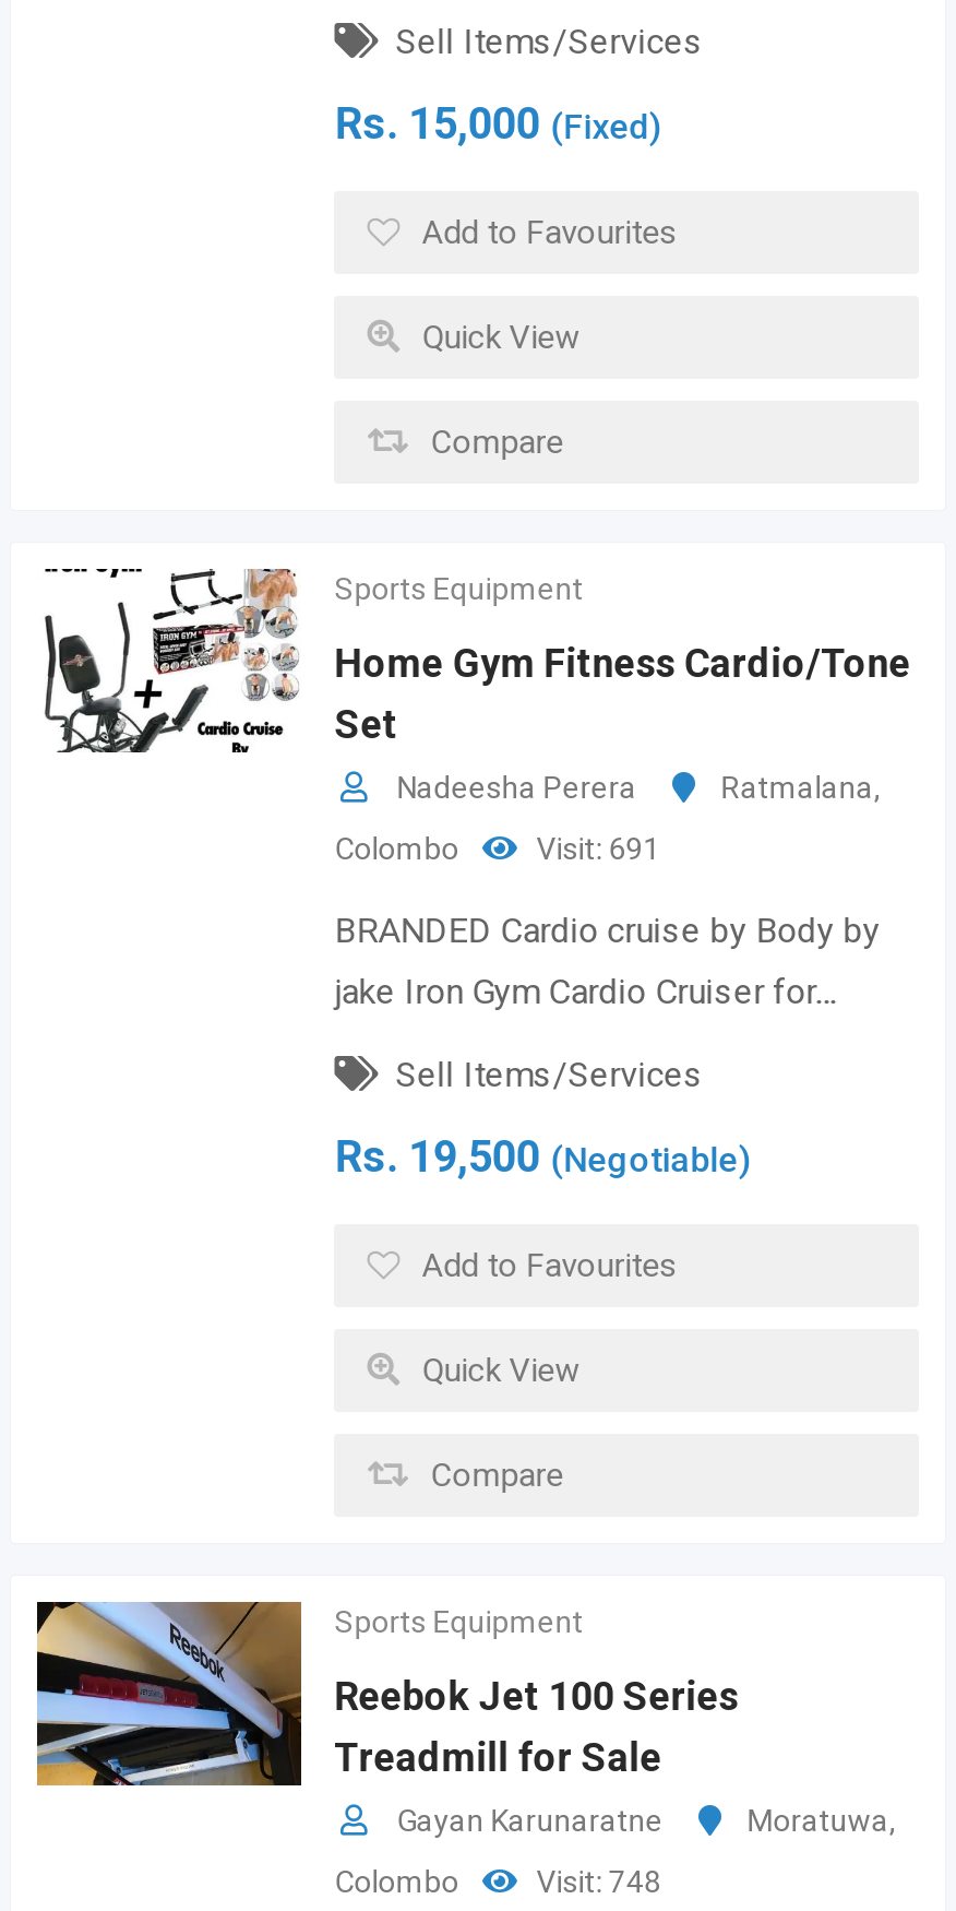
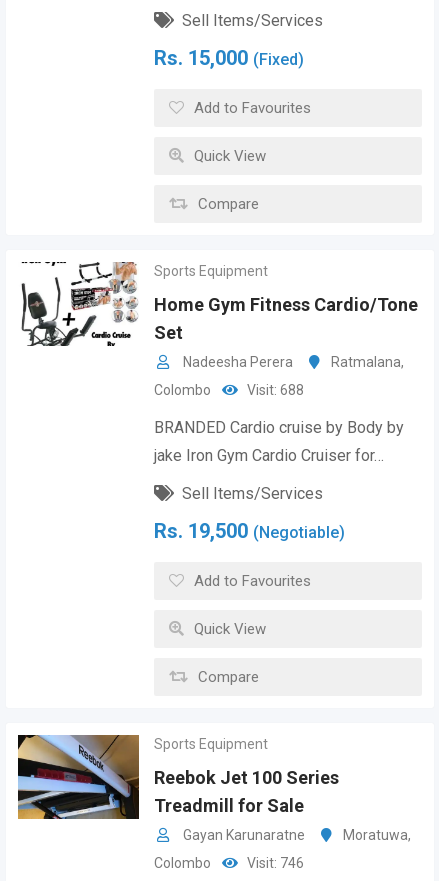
- Visit: 691
+ Visit: 688

- Visit: 748
+ Visit: 746
